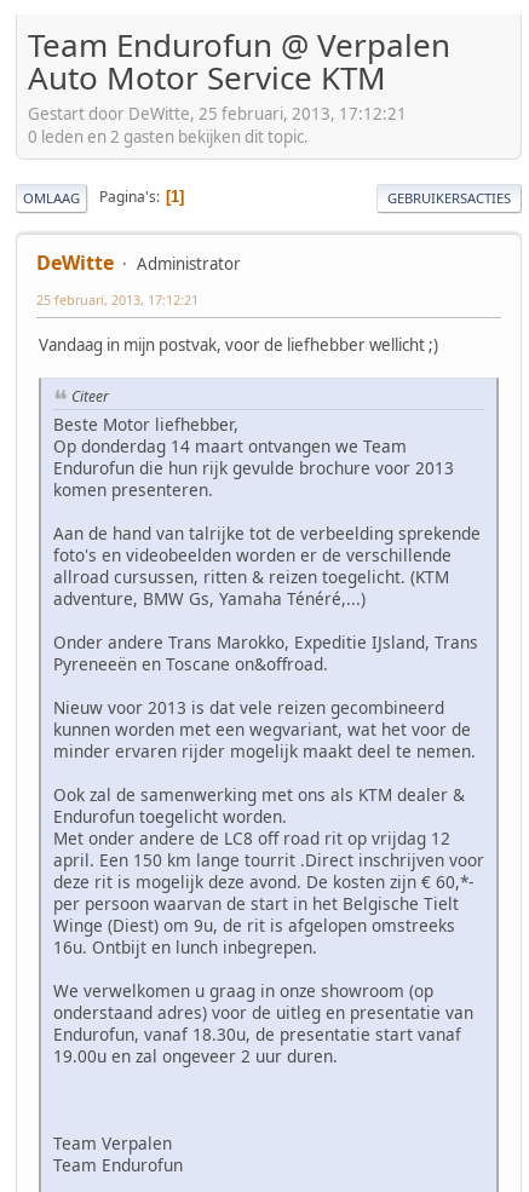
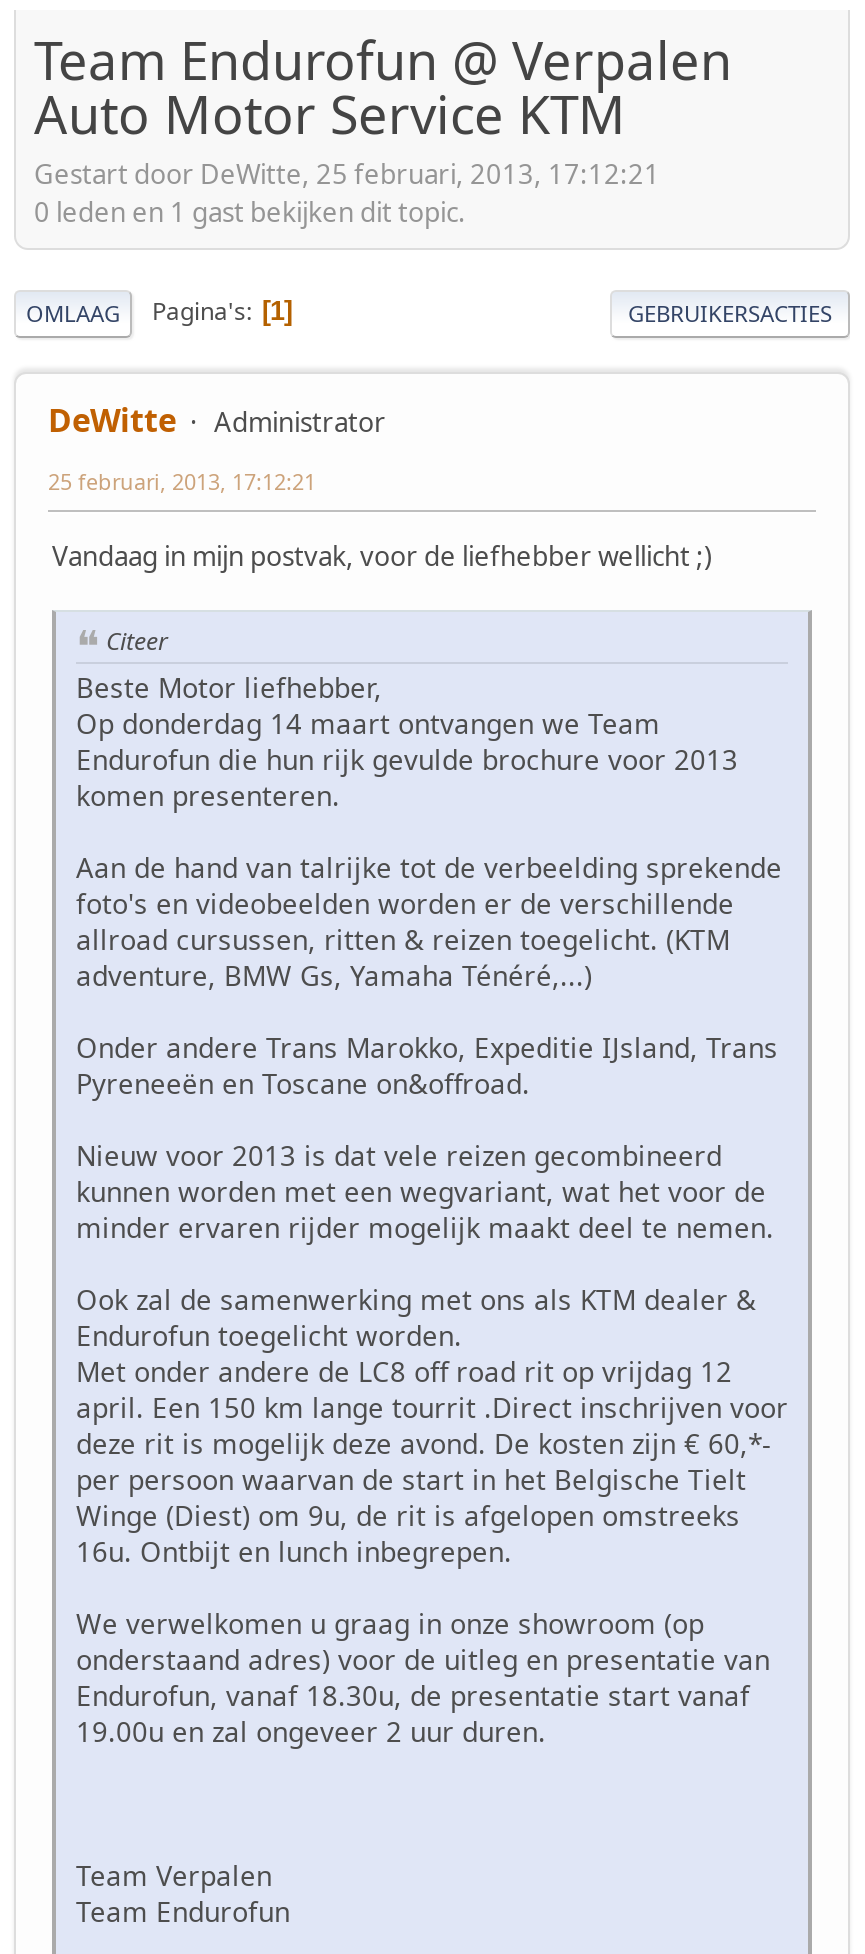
- 0 leden en 2 gasten bekijken dit topic.
+ 0 leden en 1 gast bekijken dit topic.
